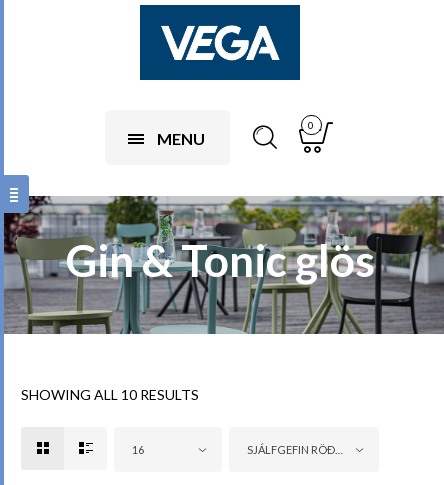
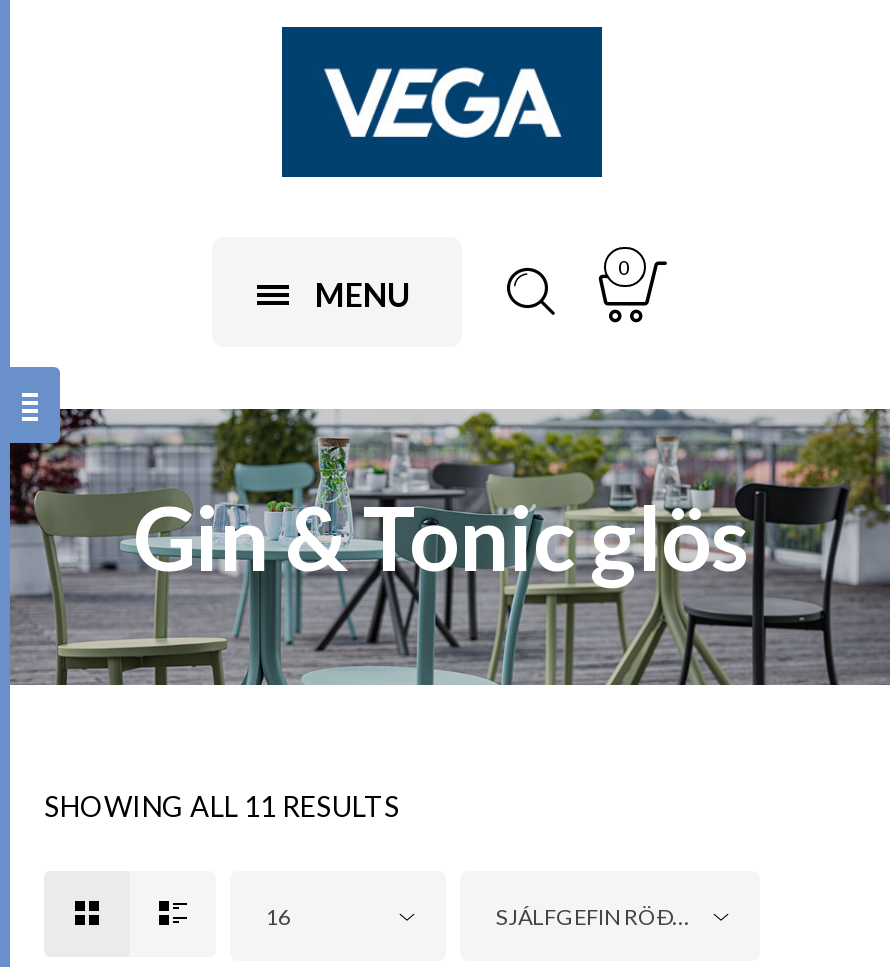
- SHOWING ALL 10 RESULTS
+ SHOWING ALL 11 RESULTS
